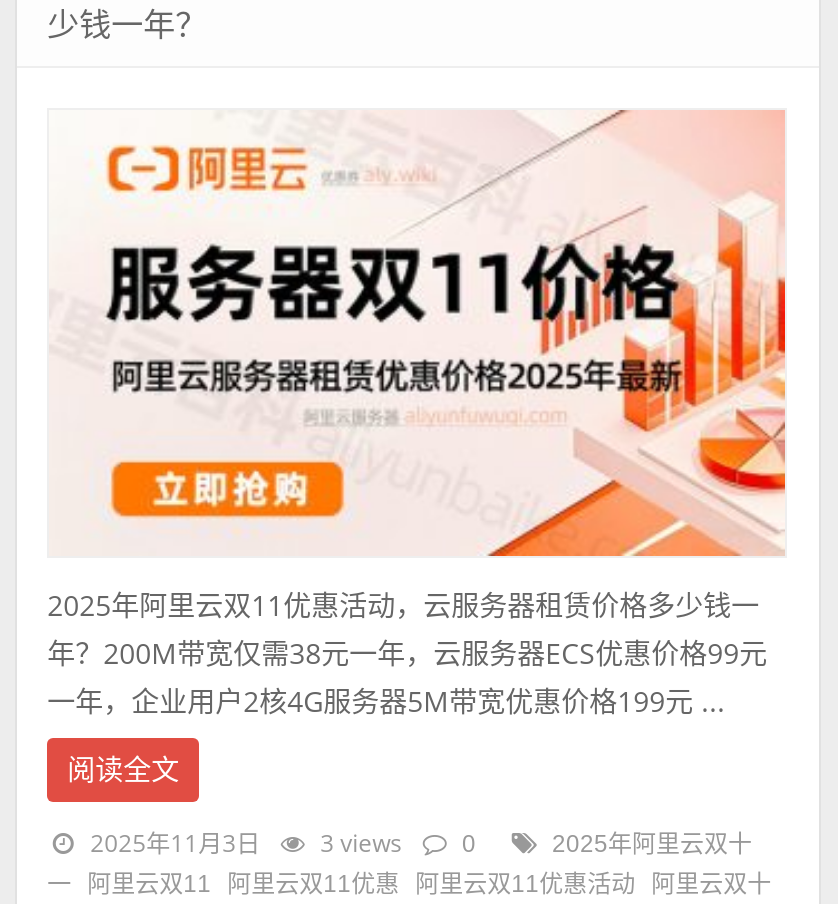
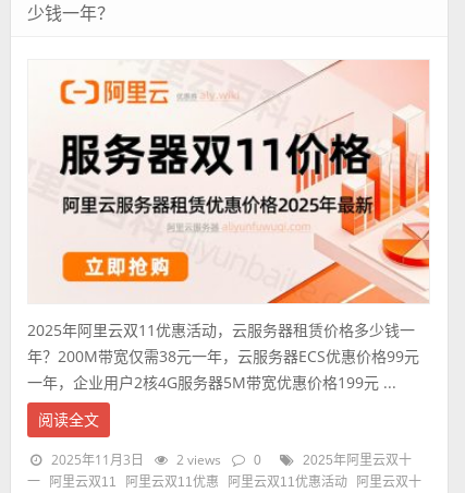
- 2025年11月3日 3 views
+ 2025年11月3日 2 views
